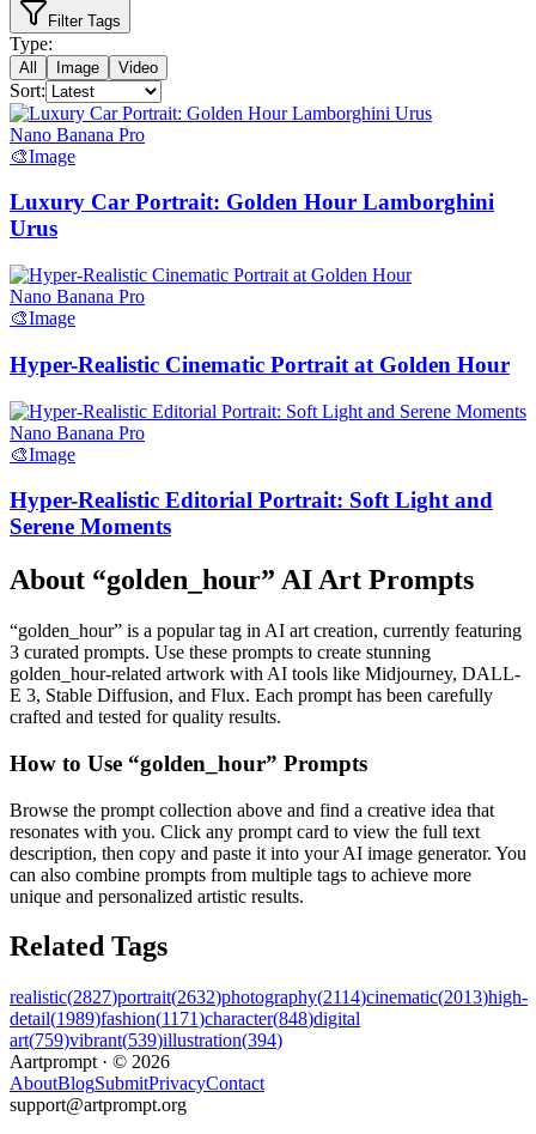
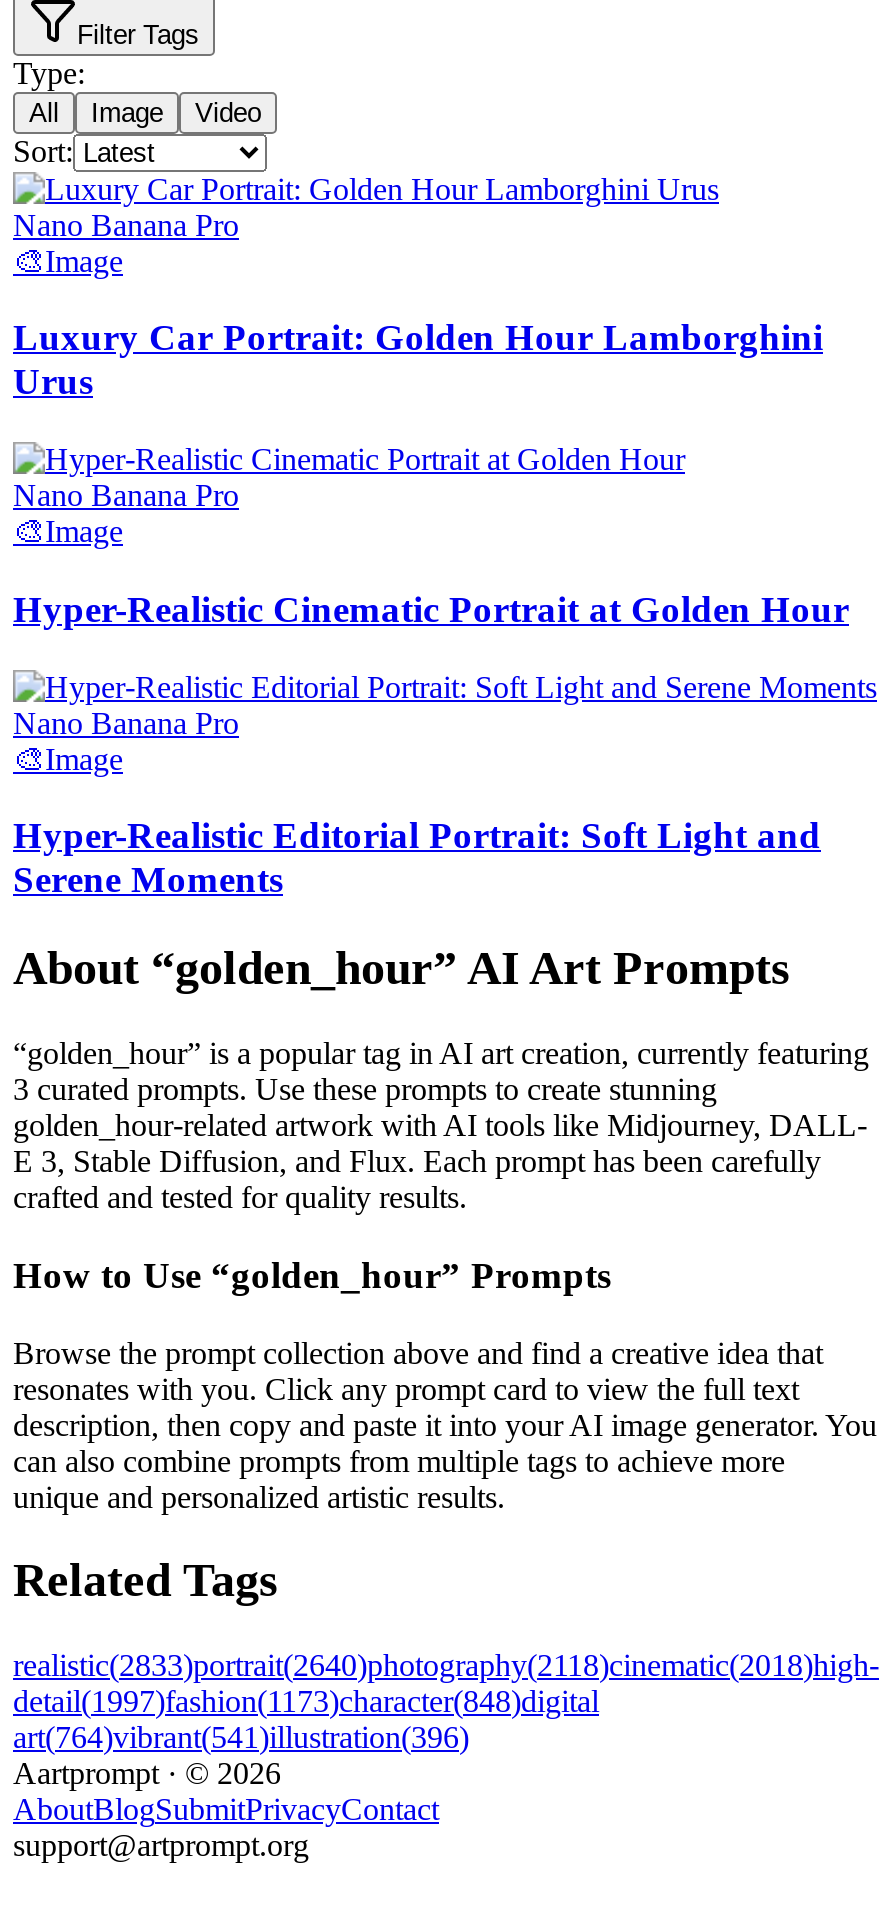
- realistic(2827)portrait(2632)photography(2114)cinematic(2013)high-
+ realistic(2833)portrait(2640)photography(2118)cinematic(2018)high-

- detail(1989)fashion(1171)character(848)digital
+ detail(1997)fashion(1173)character(848)digital

- art(759)vibrant(539)illustration(394)
+ art(764)vibrant(541)illustration(396)
